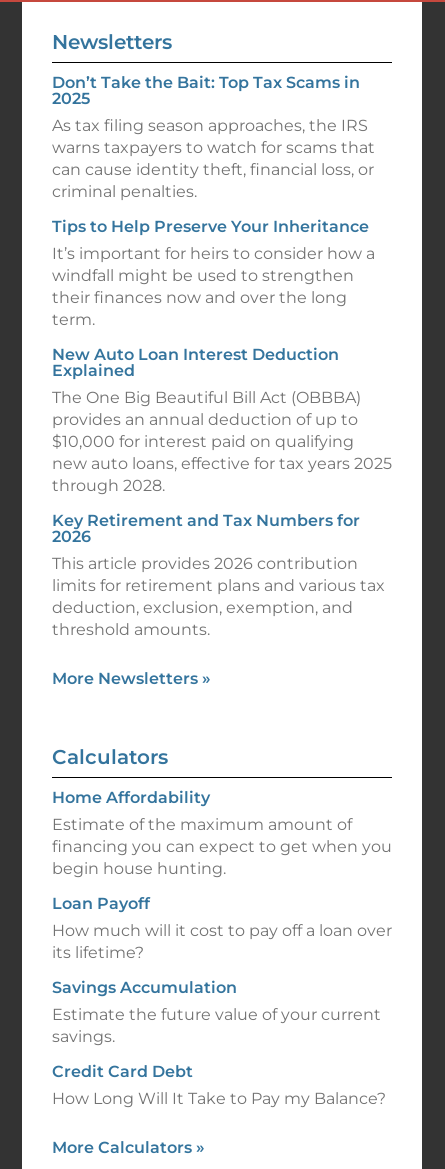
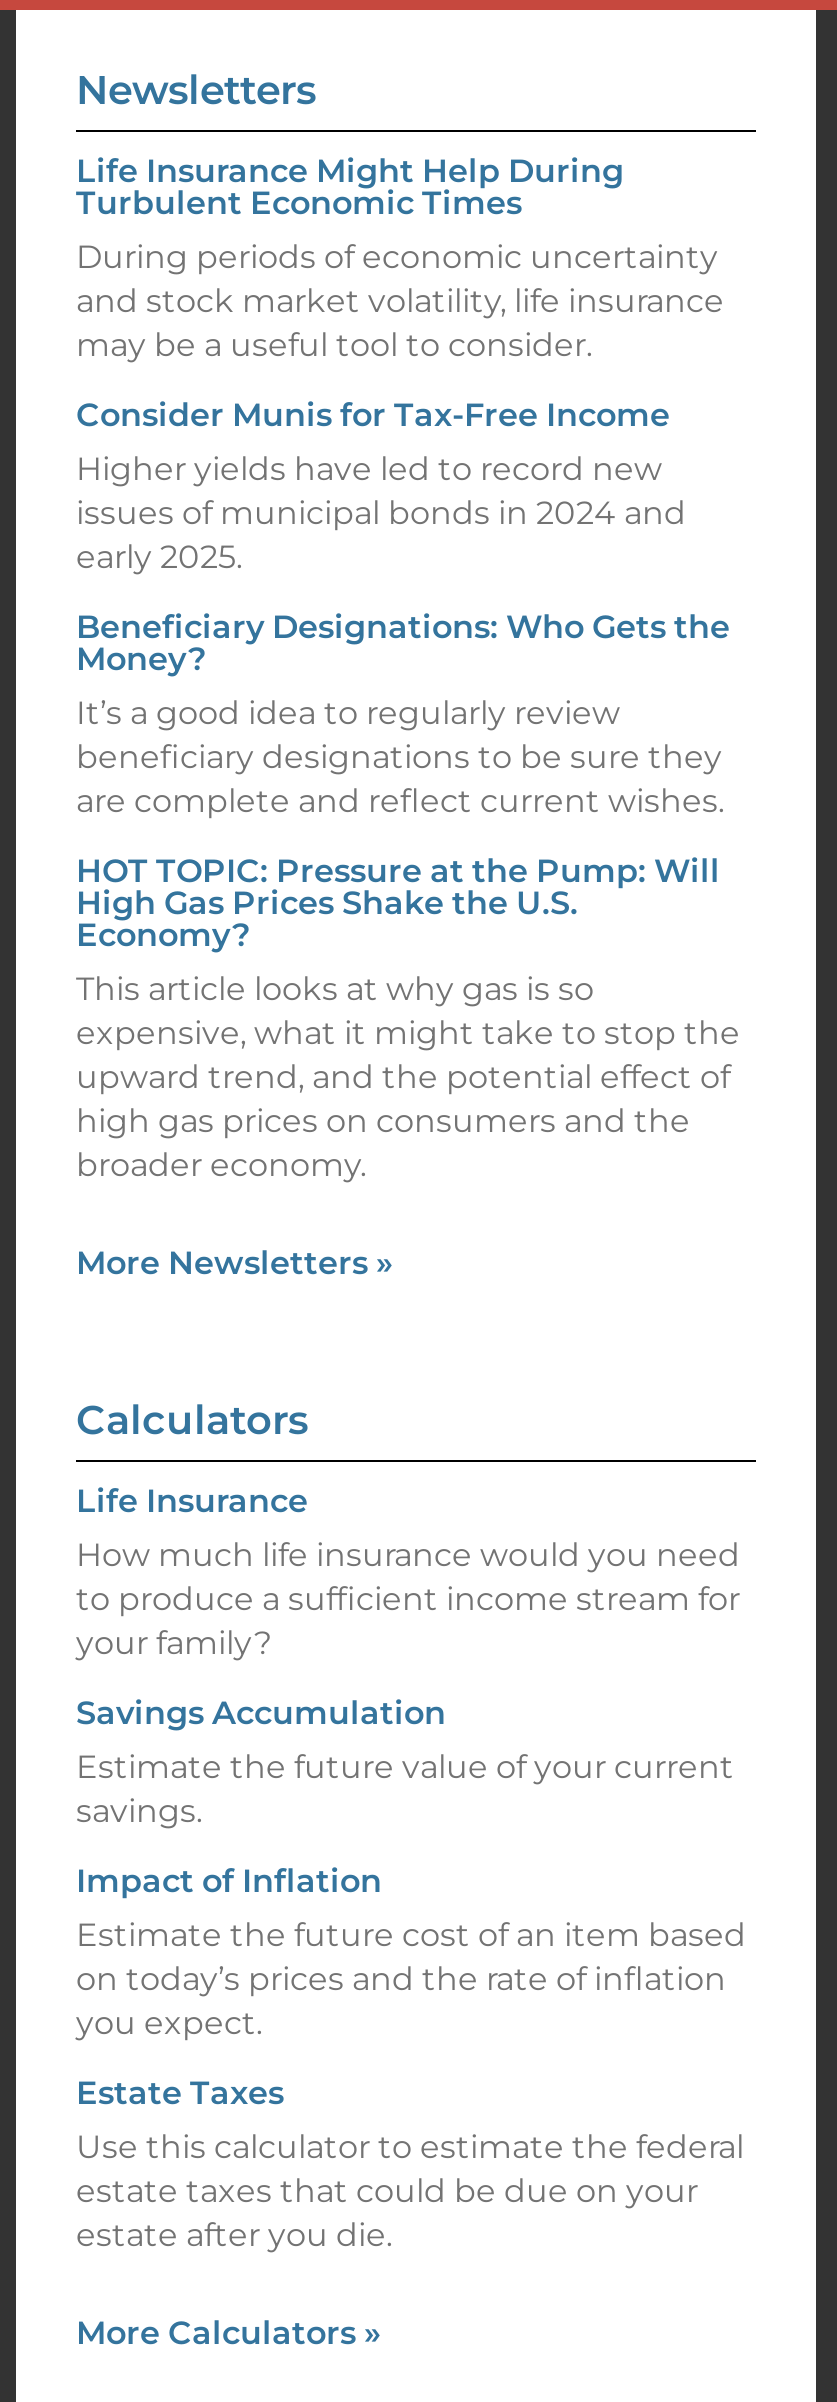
- Don’t Take the Bait: Top Tax Scams in
- 2025
- As tax filing season approaches, the IRS
- warns taxpayers to watch for scams that
- can cause identity theft, financial loss, or
- criminal penalties.
+ Life Insurance Might Help During
+ Turbulent Economic Times
+ During periods of economic uncertainty
+ and stock market volatility, life insurance
+ may be a useful tool to consider.

- Tips to Help Preserve Your Inheritance
- It’s important for heirs to consider how a
- windfall might be used to strengthen
- their finances now and over the long
- term.
+ Consider Munis for Tax-Free Income
+ Higher yields have led to record new
+ issues of municipal bonds in 2024 and
+ early 2025.

- New Auto Loan Interest Deduction
- Explained
- The One Big Beautiful Bill Act (OBBBA)
- provides an annual deduction of up to
- $10,000 for interest paid on qualifying
- new auto loans, effective for tax years 2025
- through 2028.
+ Beneficiary Designations: Who Gets the
+ Money?
+ It’s a good idea to regularly review
+ beneficiary designations to be sure they
+ are complete and reflect current wishes.

- Key Retirement and Tax Numbers for
- 2026
- This article provides 2026 contribution
- limits for retirement plans and various tax
- deduction, exclusion, exemption, and
- threshold amounts.
+ HOT TOPIC: Pressure at the Pump: Will
+ High Gas Prices Shake the U.S.
+ Economy?
+ This article looks at why gas is so
+ expensive, what it might take to stop the
+ upward trend, and the potential effect of
+ high gas prices on consumers and the
+ broader economy.

moved up: More Newsletters» | Calculators

- Home Affordability
- Estimate of the maximum amount of
- financing you can expect to get when you
- begin house hunting.
- Loan Payoff
- How much will it cost to pay off a loan over
- its lifetime?
+ Life Insurance
+ How much life insurance would you need
+ to produce a sufficient income stream for
+ your family?

moved up: Savings Accumulation | Estimate the future value of your current | savings.

- Credit Card Debt
- How Long Will It Take to Pay my Balance?
+ Impact of Inflation
+ Estimate the future cost of an item based
+ on today’s prices and the rate of inflation
+ you expect.
+ Estate Taxes
+ Use this calculator to estimate the federal
+ estate taxes that could be due on your
+ estate after you die.
